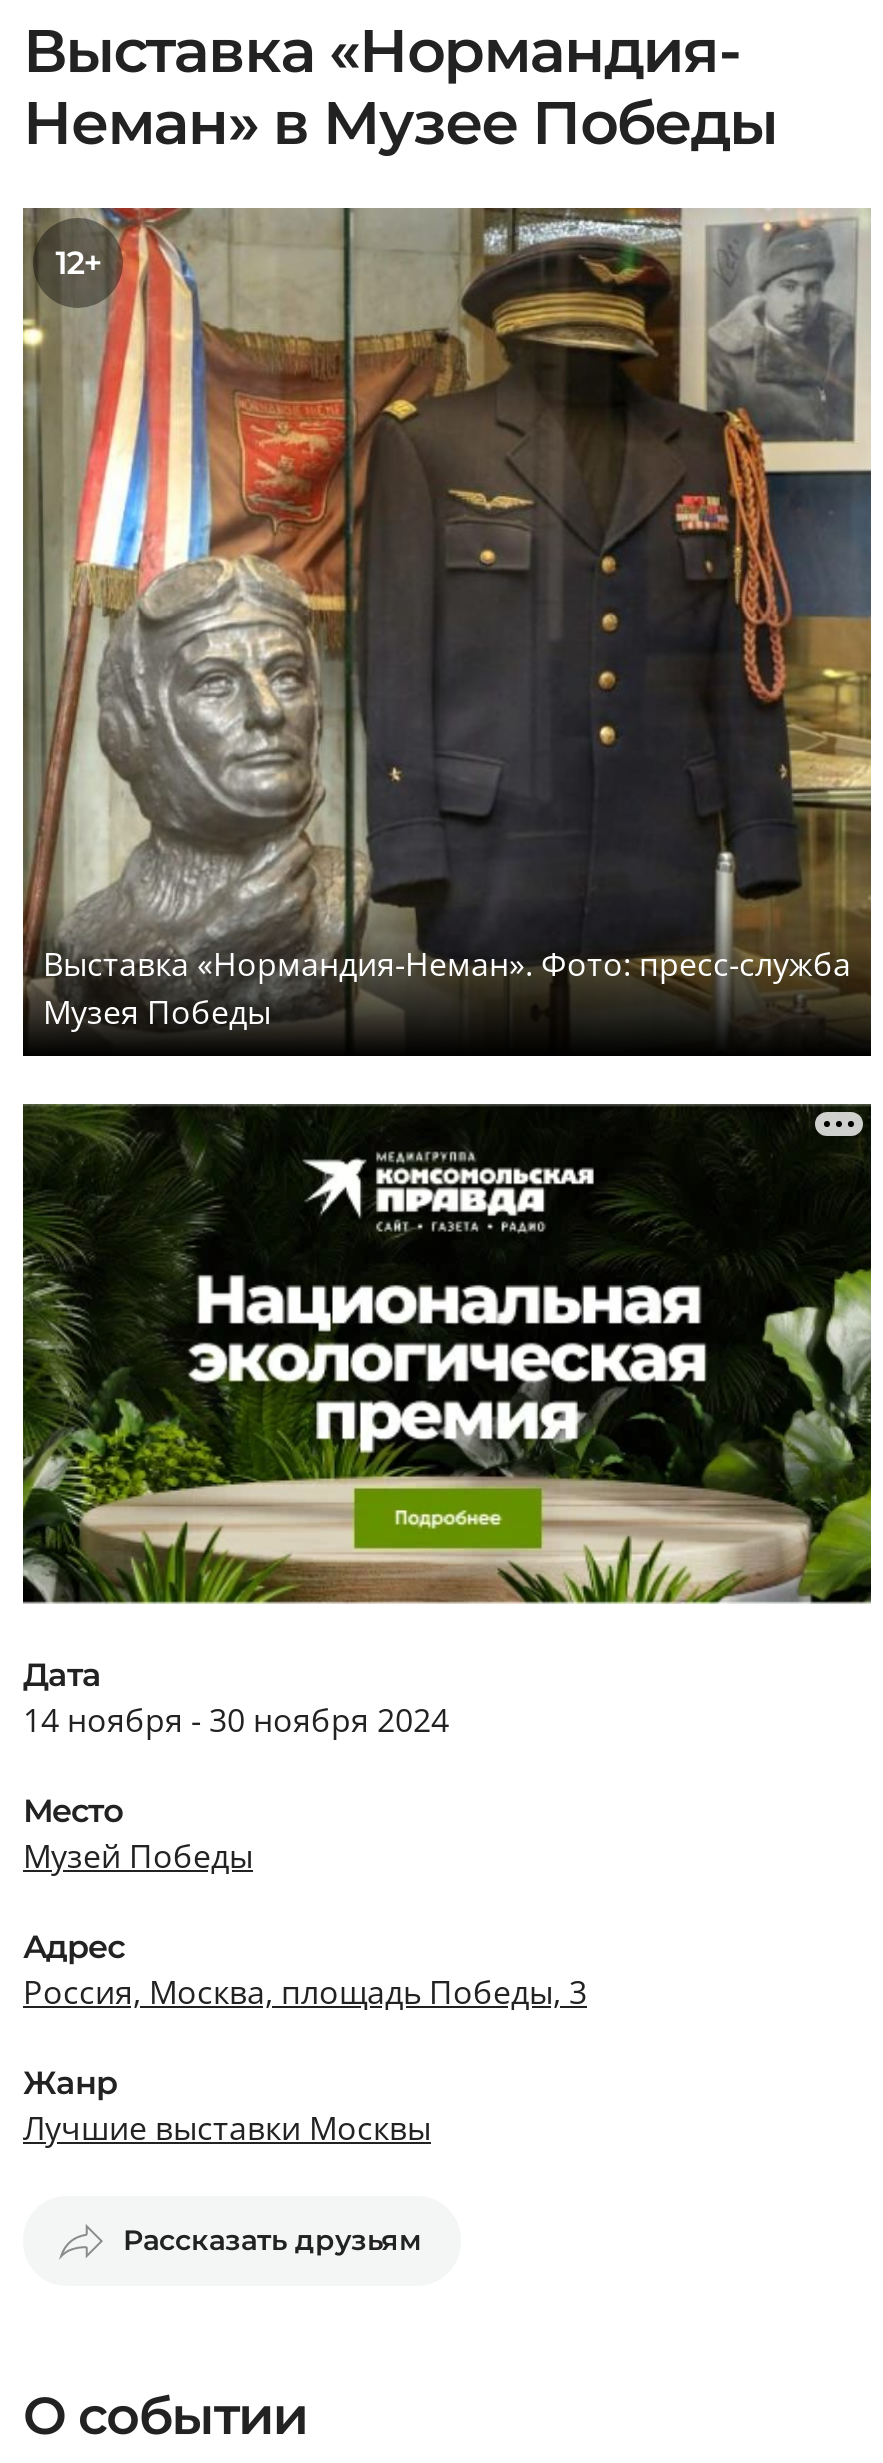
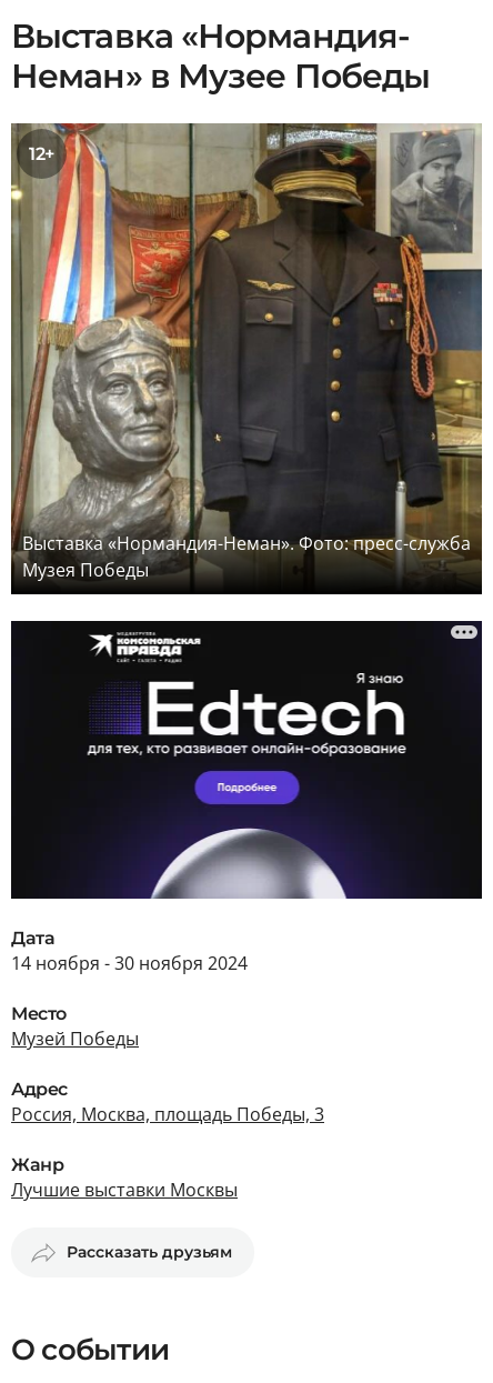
- [image]
+ [image]
